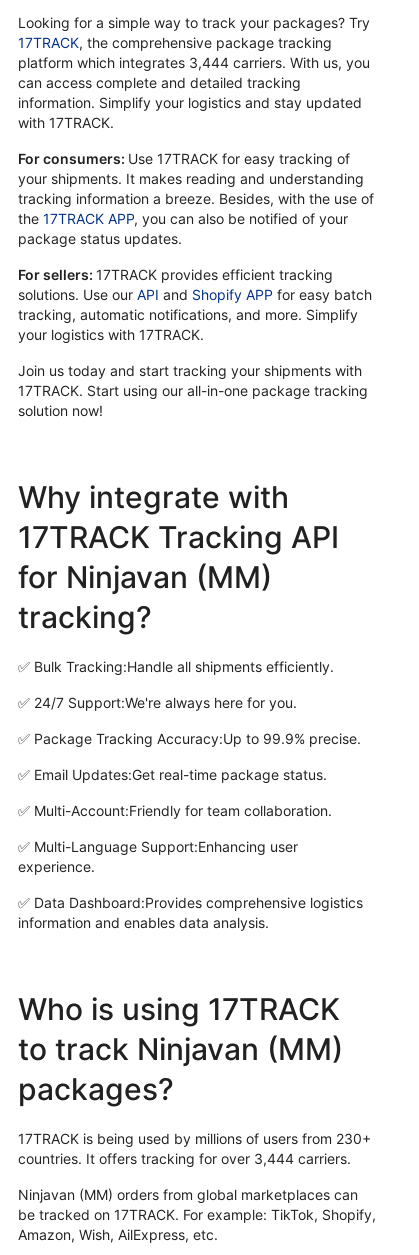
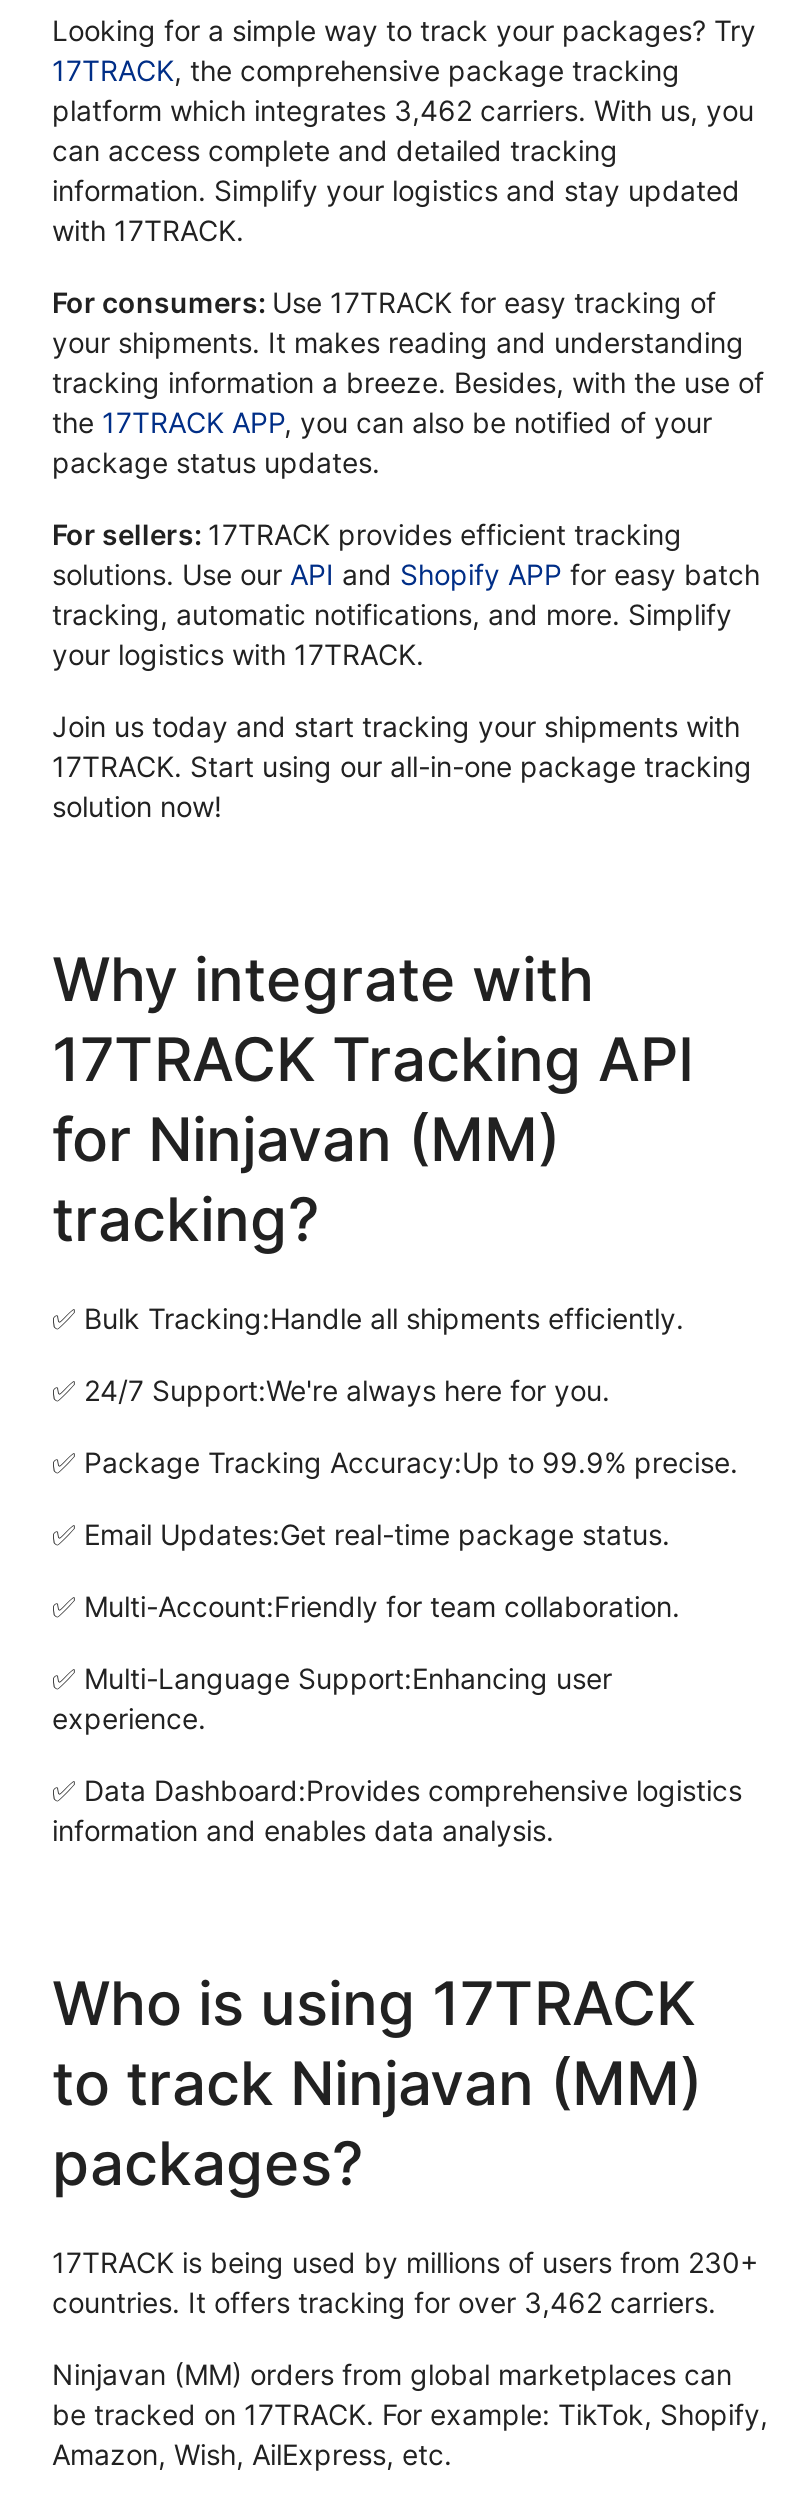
- platform which integrates 3,444 carriers. With us, you
+ platform which integrates 3,462 carriers. With us, you

- countries. It offers tracking for over 3,444 carriers.
+ countries. It offers tracking for over 3,462 carriers.
